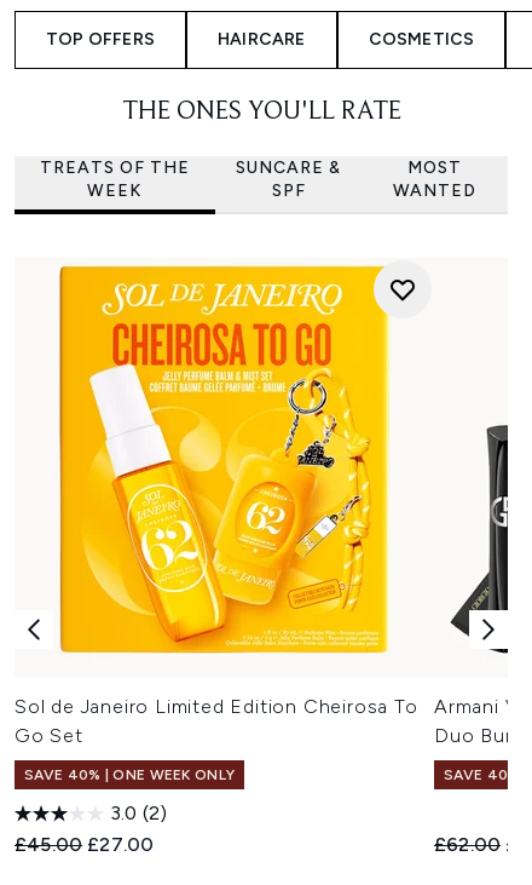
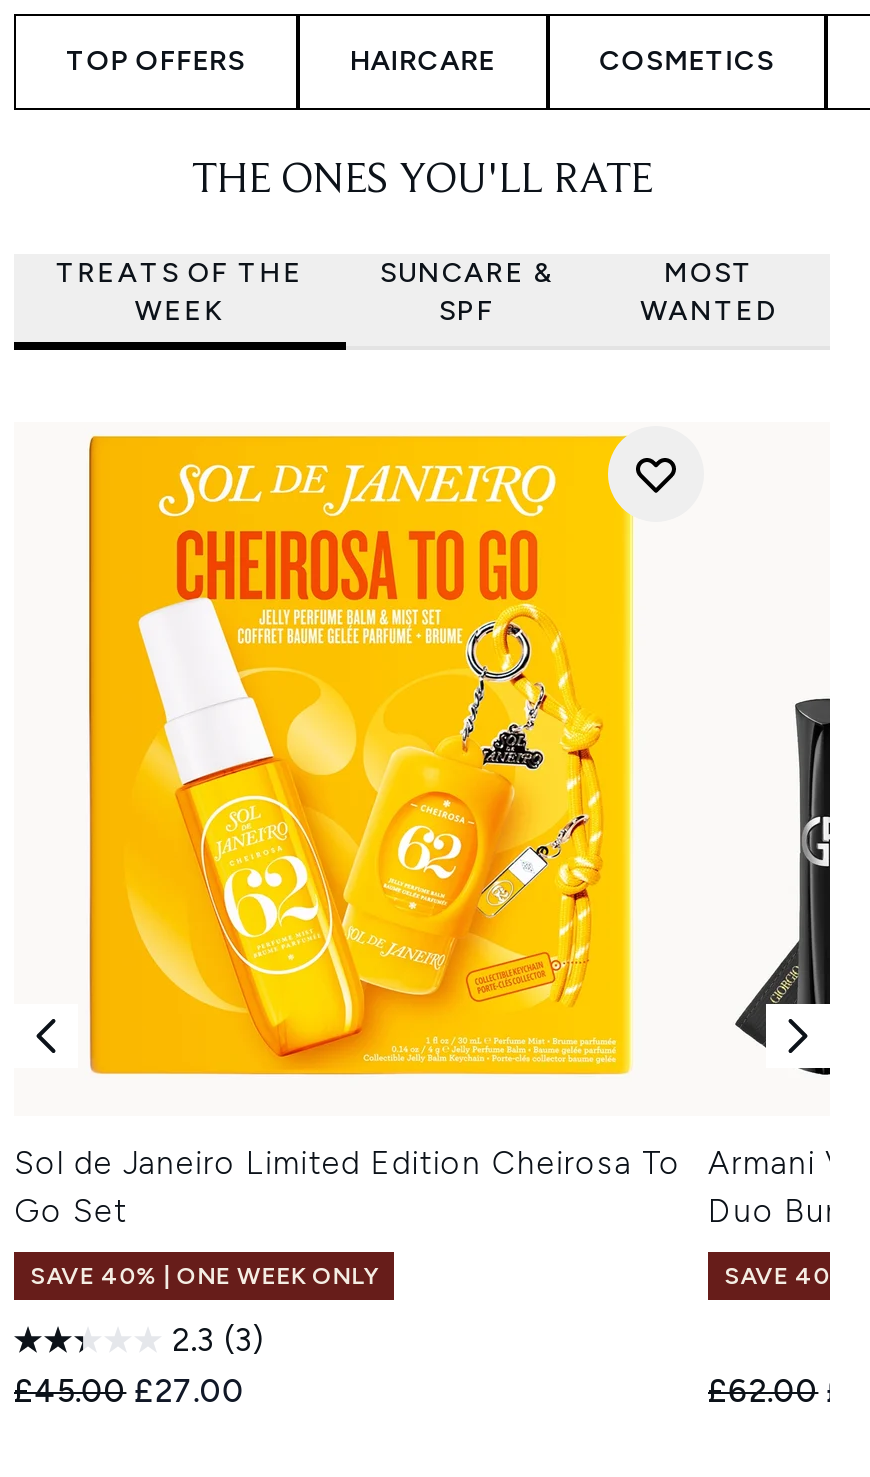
- 3.0 (2)
+ 2.3 (3)
